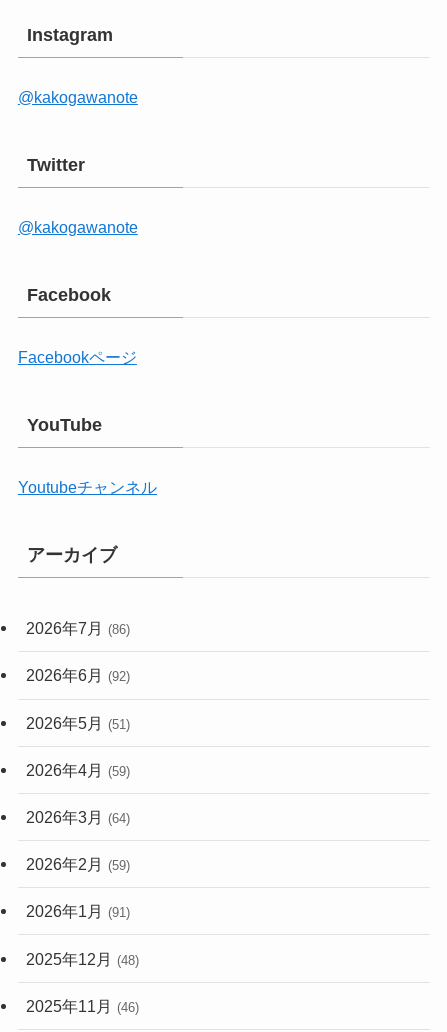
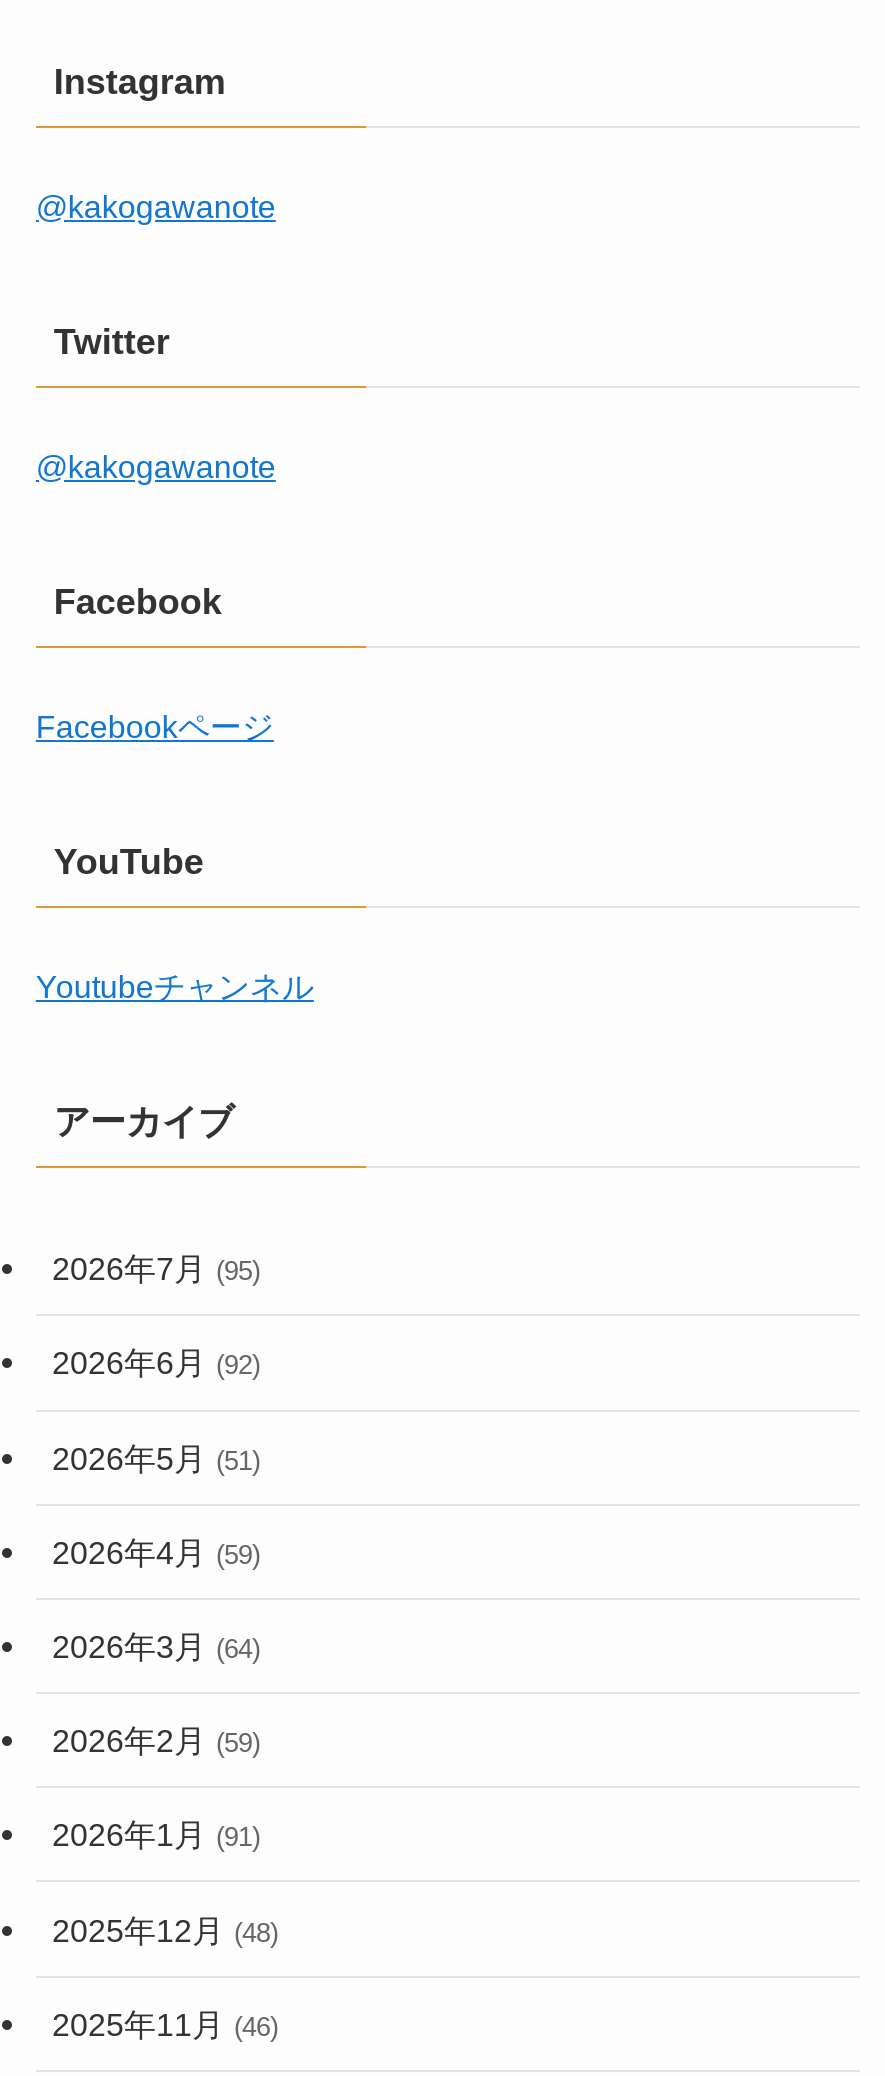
- 2026年7月(86)
+ 2026年7月(95)
